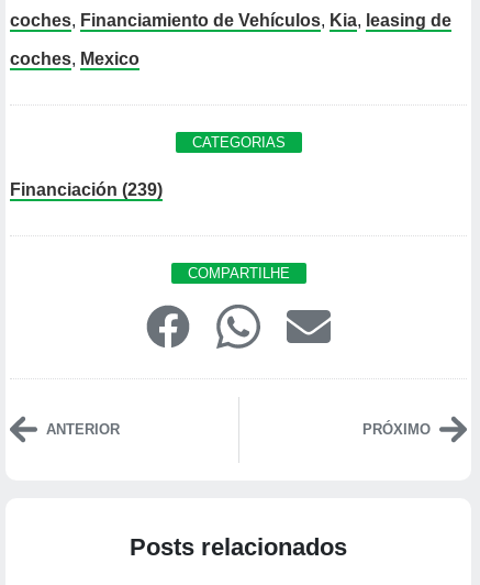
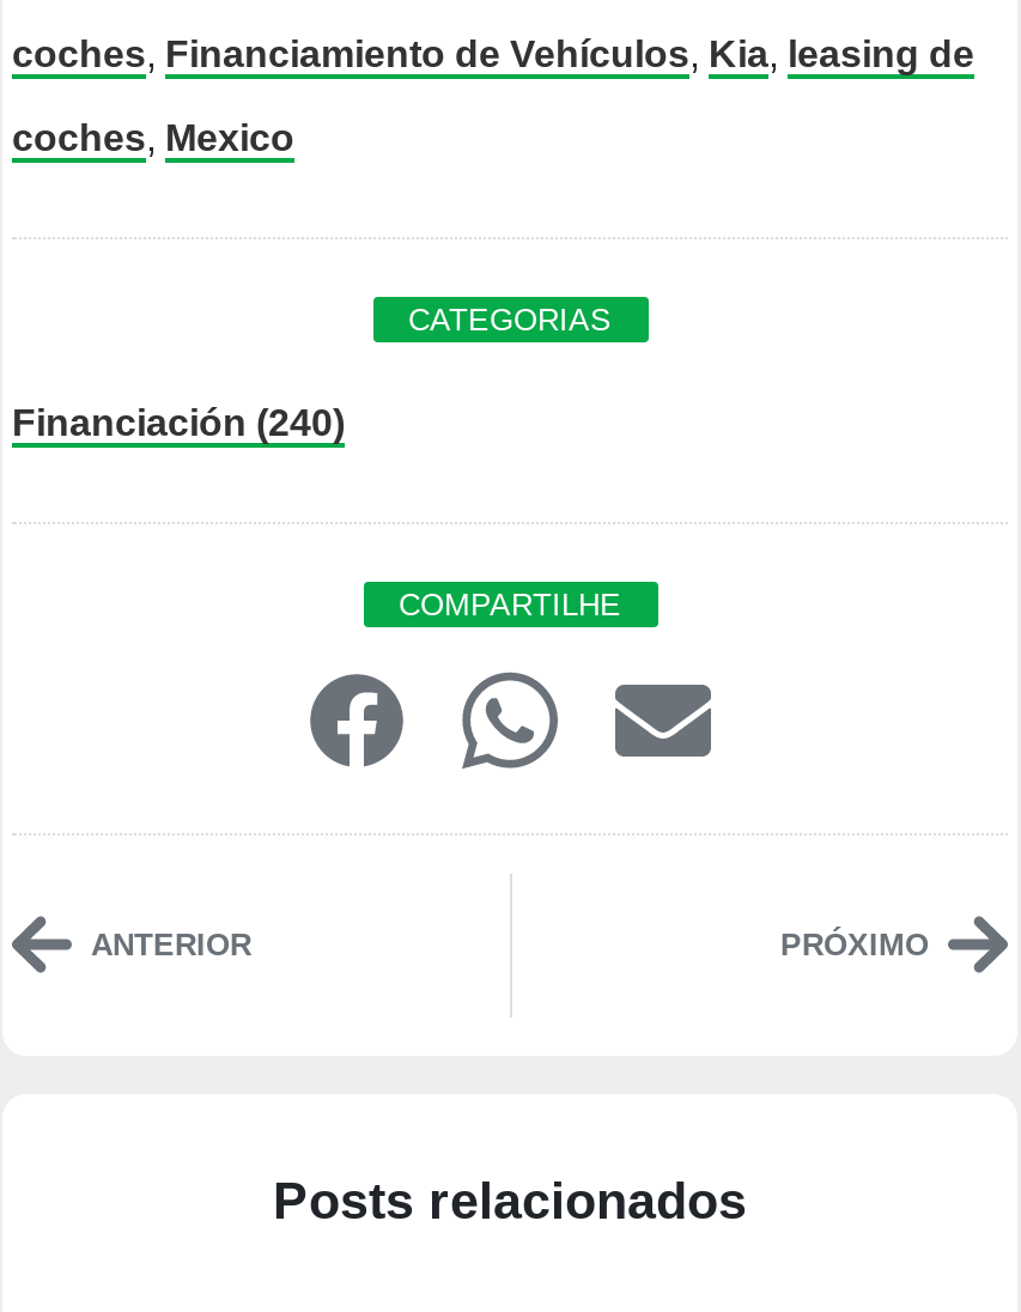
- Financiación (239)
+ Financiación (240)
